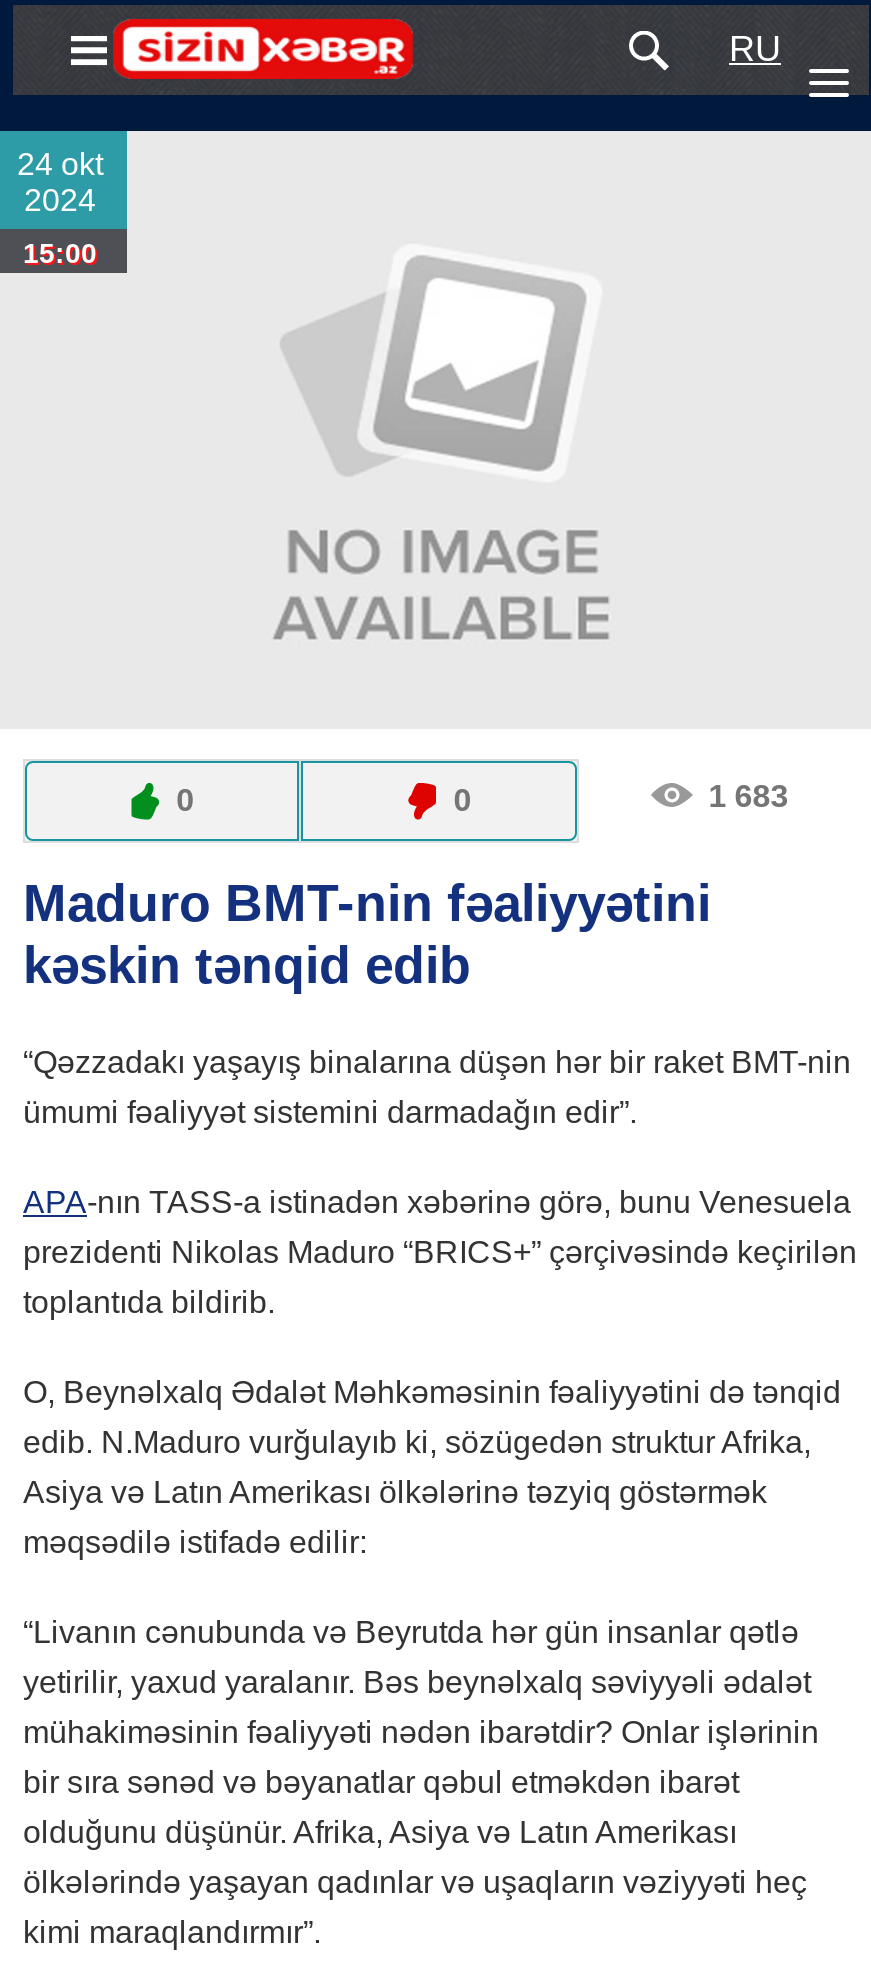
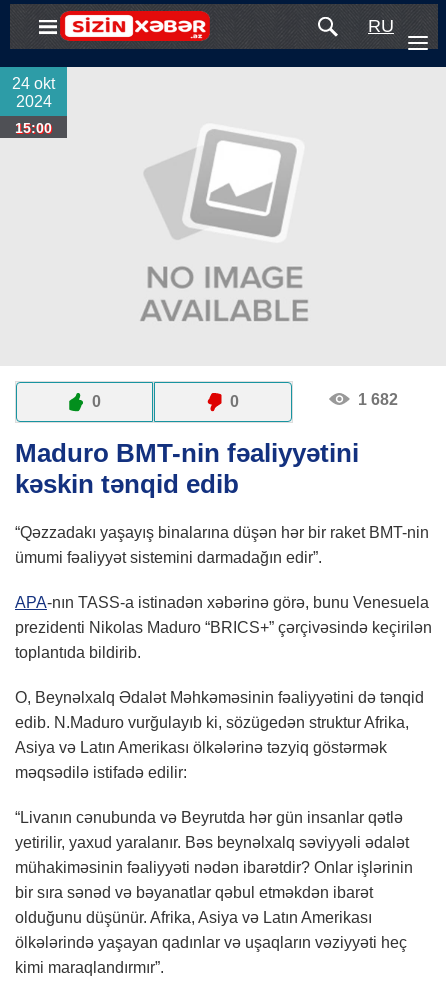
- 1 683
+ 1 682
